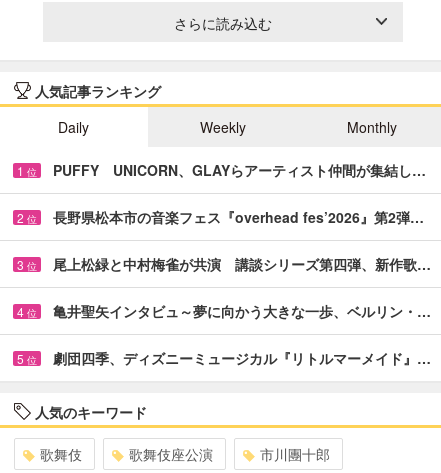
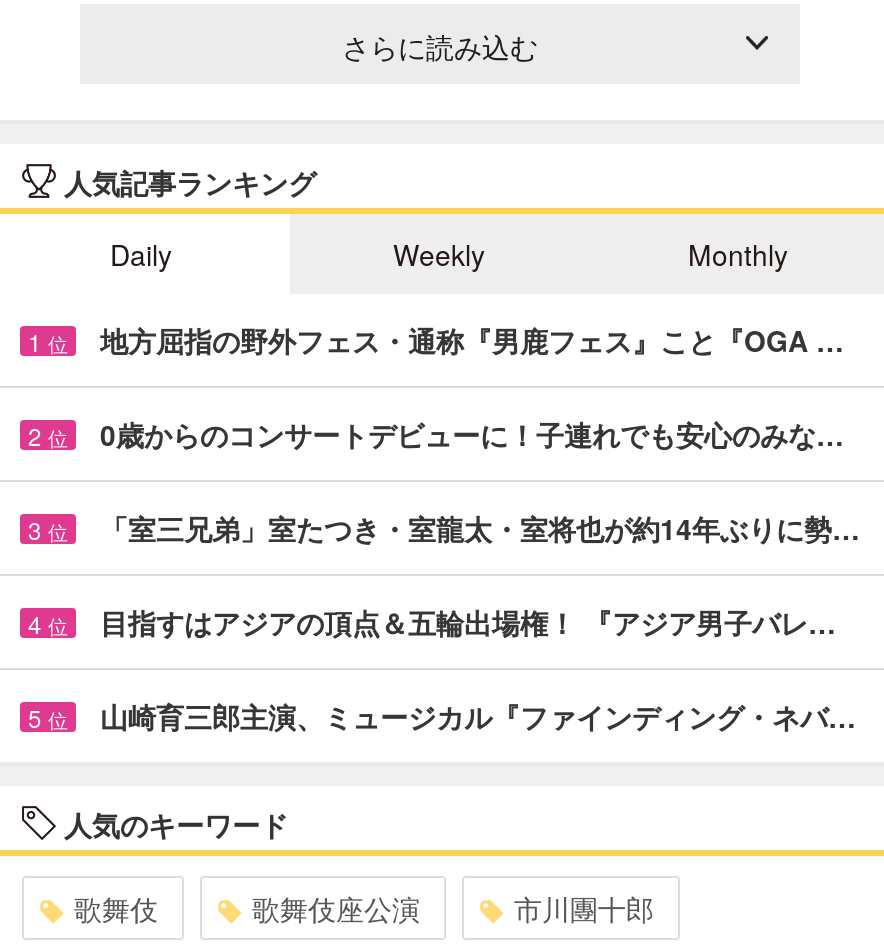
- PUFFY UNICORN、GLAYらアーティスト仲間が集結し…
+ 地方屈指の野外フェス・通称『男鹿フェス』こと『OGA …

- 長野県松本市の音楽フェス『overhead fes’2026』第2弾…
+ 0歳からのコンサートデビューに！子連れでも安心のみな…

- 尾上松緑と中村梅雀が共演 講談シリーズ第四弾、新作歌…
+ 「室三兄弟」室たつき・室龍太・室将也が約14年ぶりに勢…

- 亀井聖矢インタビュ～夢に向かう大きな一歩、ベルリン・…
+ 目指すはアジアの頂点＆五輪出場権！ 『アジア男子バレ…

- 劇団四季、ディズニーミュージカル『リトルマーメイド』…
+ 山崎育三郎主演、ミュージカル『ファインディング・ネバ…
